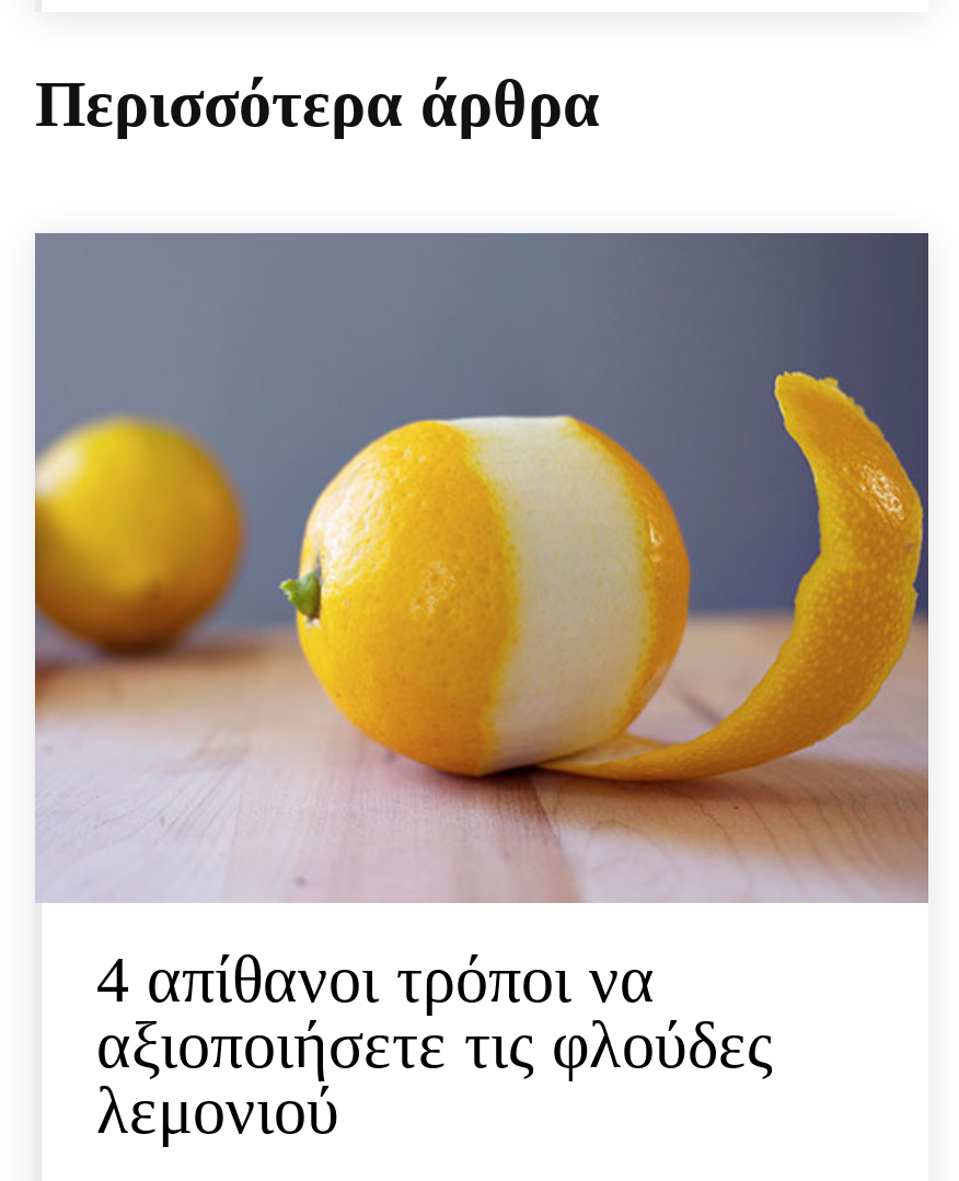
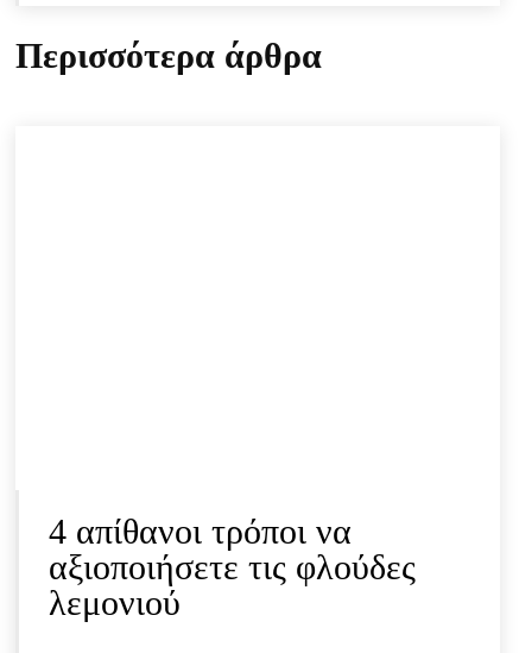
- [image]
